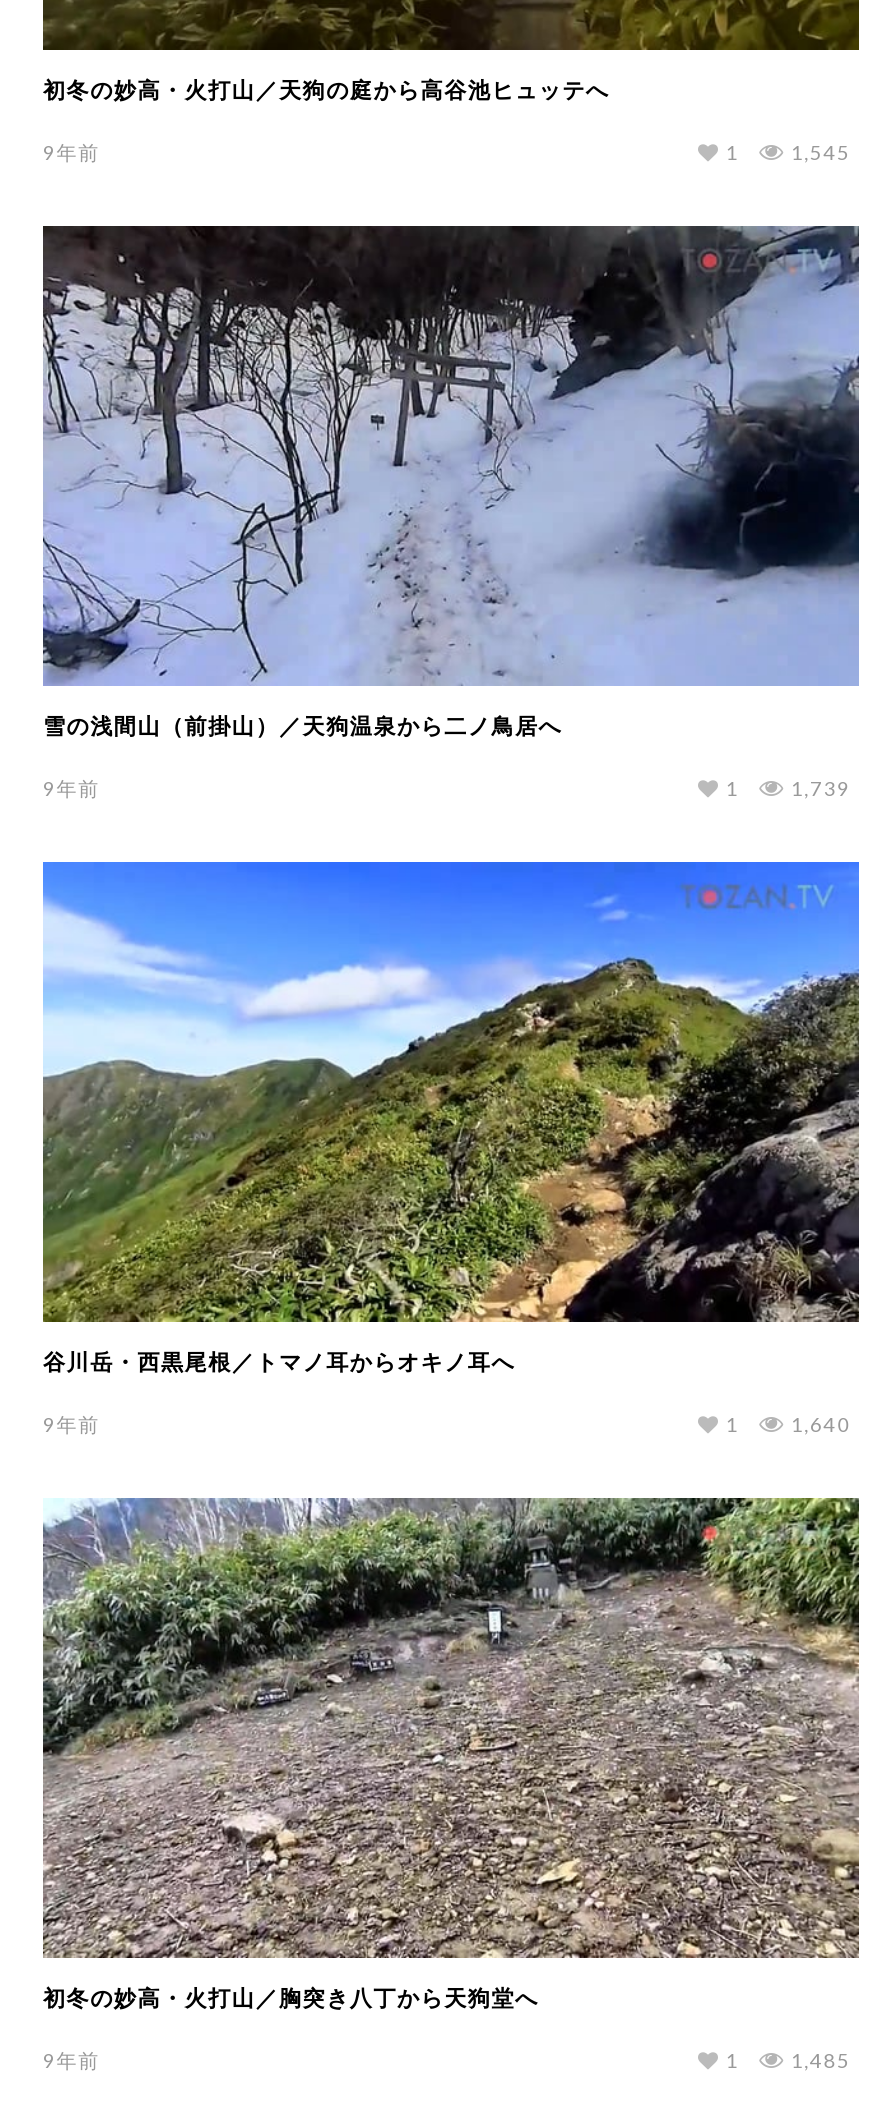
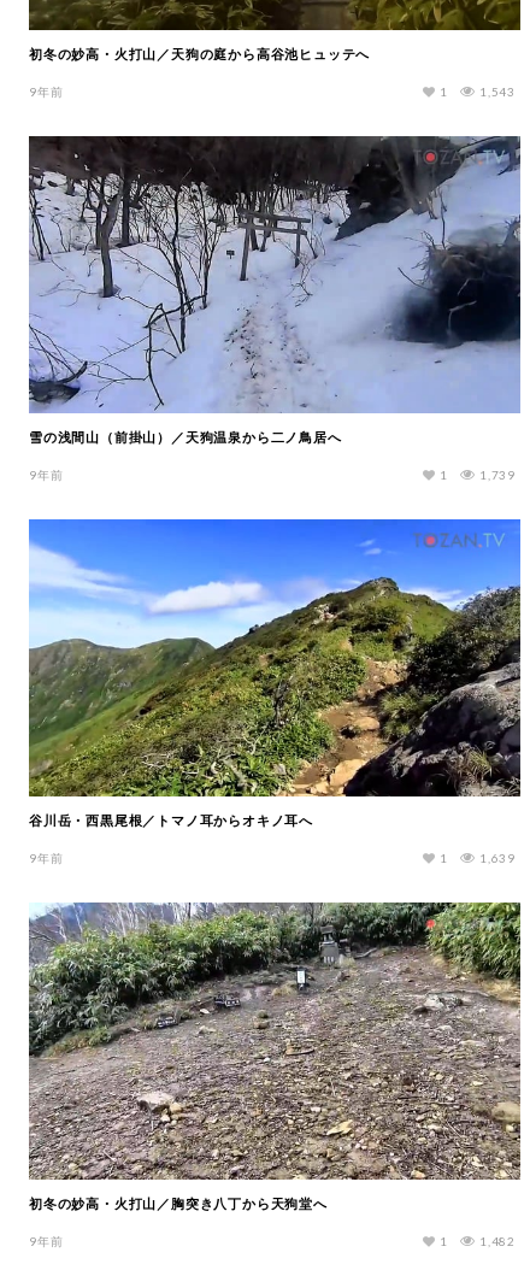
- 1,545
+ 1,543

- 1,640
+ 1,639

- 1,485
+ 1,482
